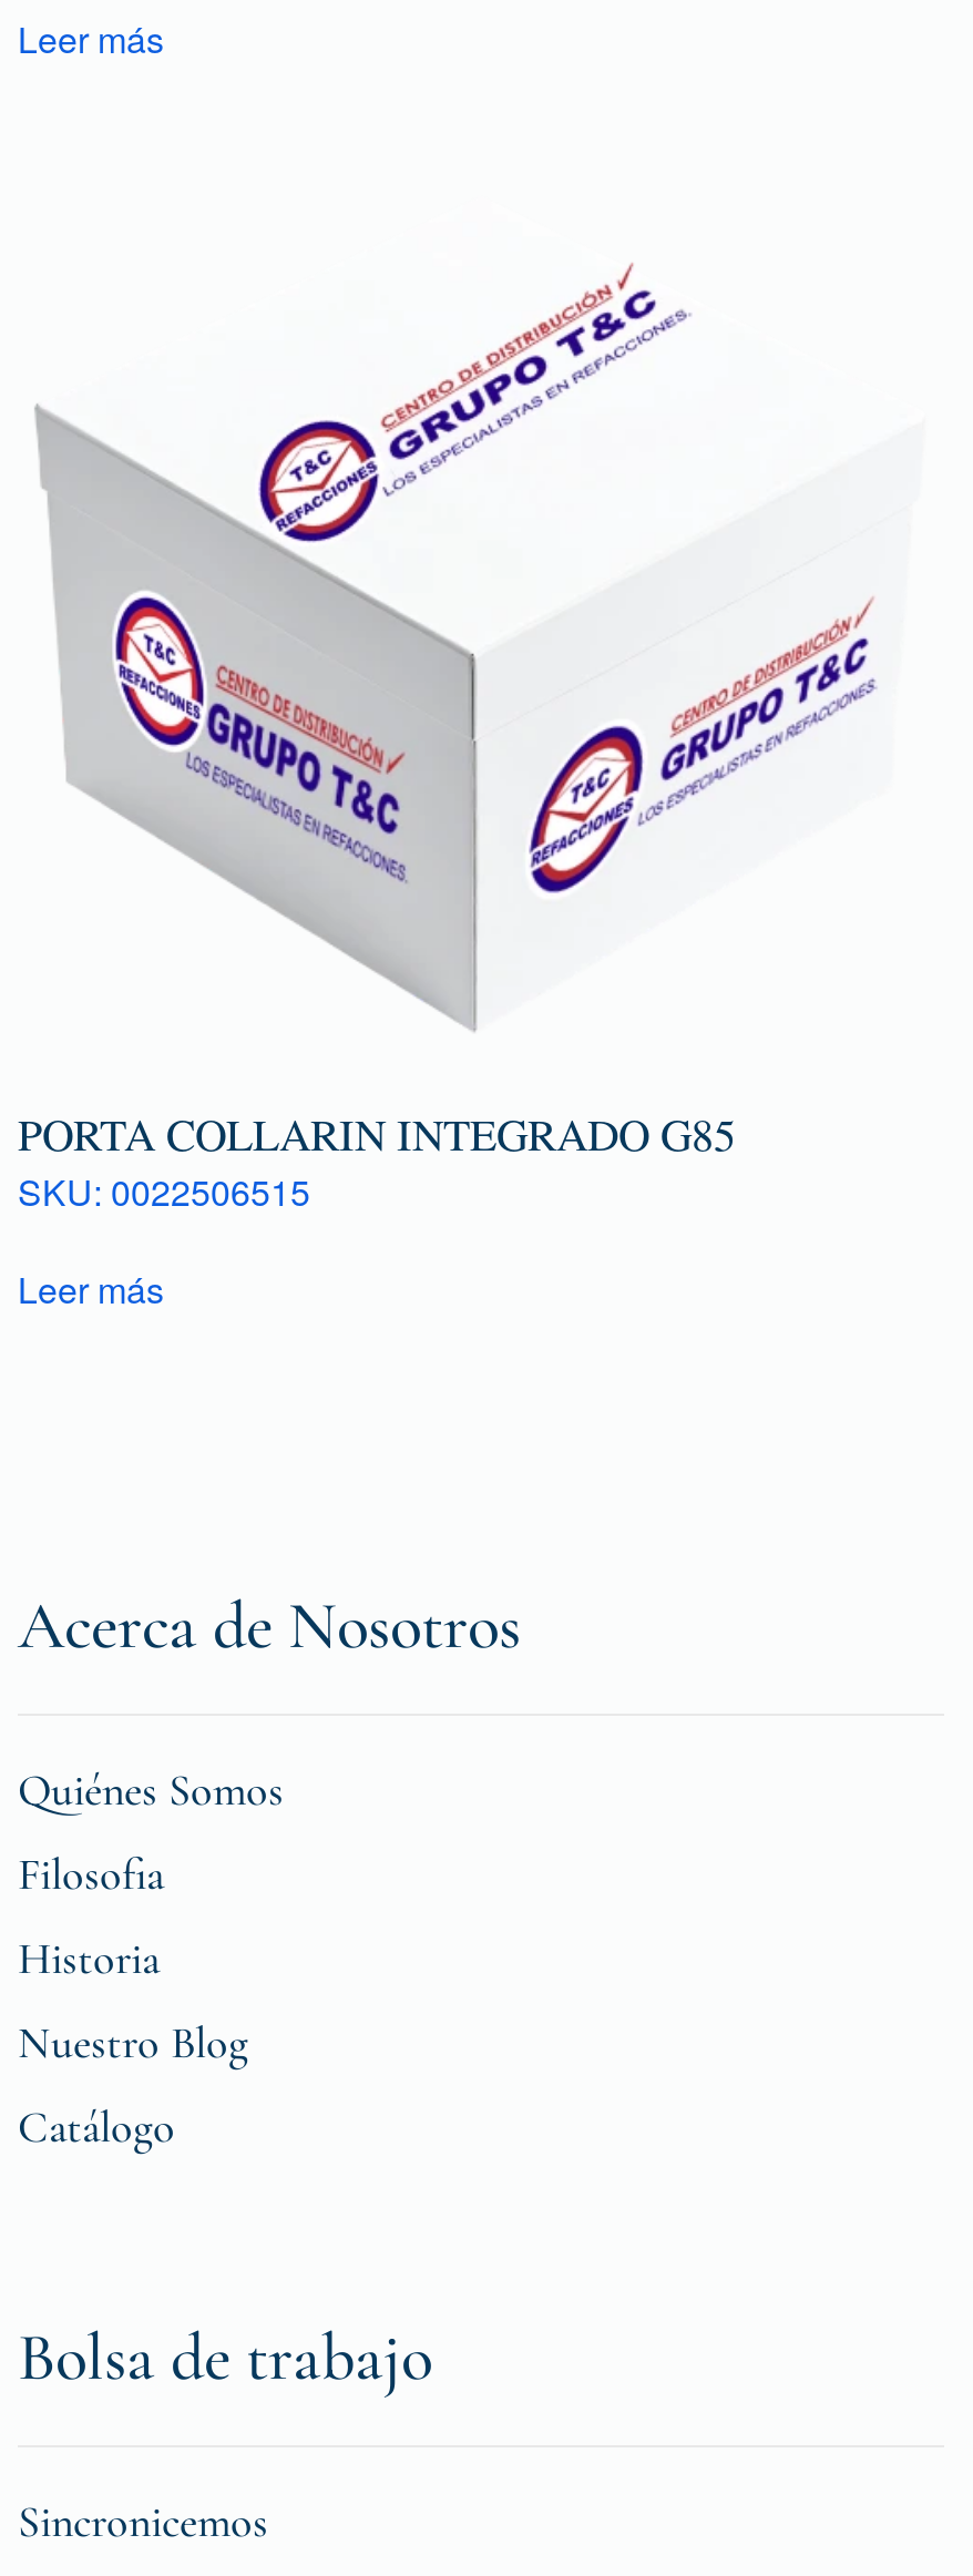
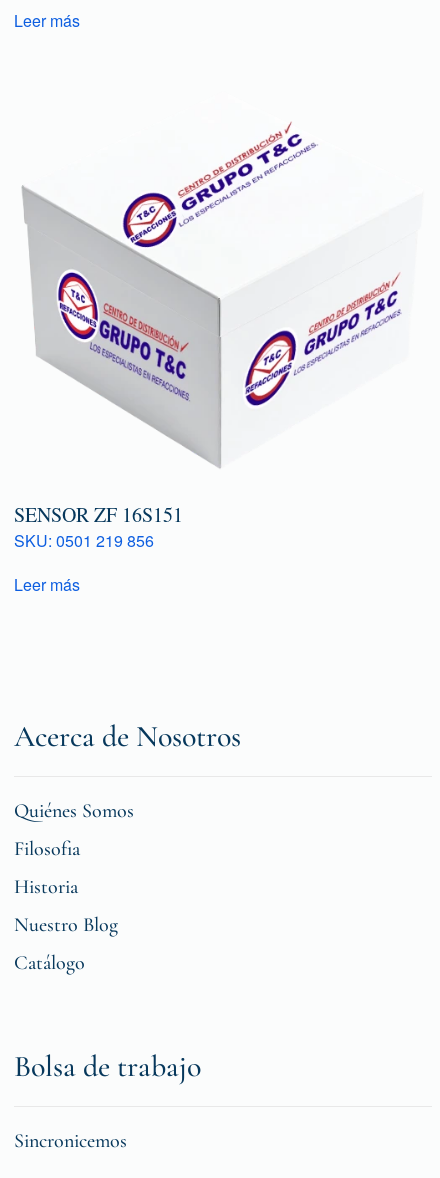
- PORTA COLLARIN INTEGRADO G85
- SKU: 0022506515
+ SENSOR ZF 16S151
+ SKU: 0501 219 856
